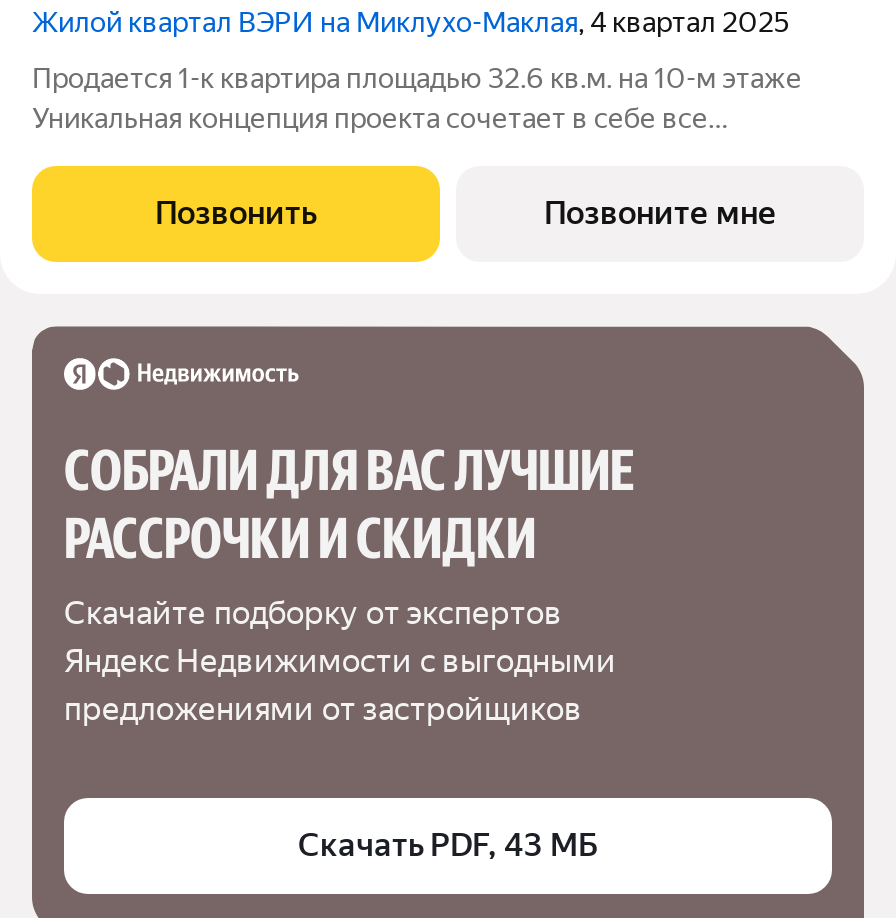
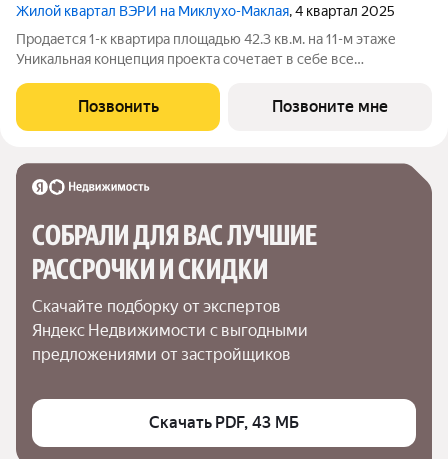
- Продается 1-к квартира площадью 32.6 кв.м. на 10-м этаже
+ Продается 1-к квартира площадью 42.3 кв.м. на 11-м этаже
